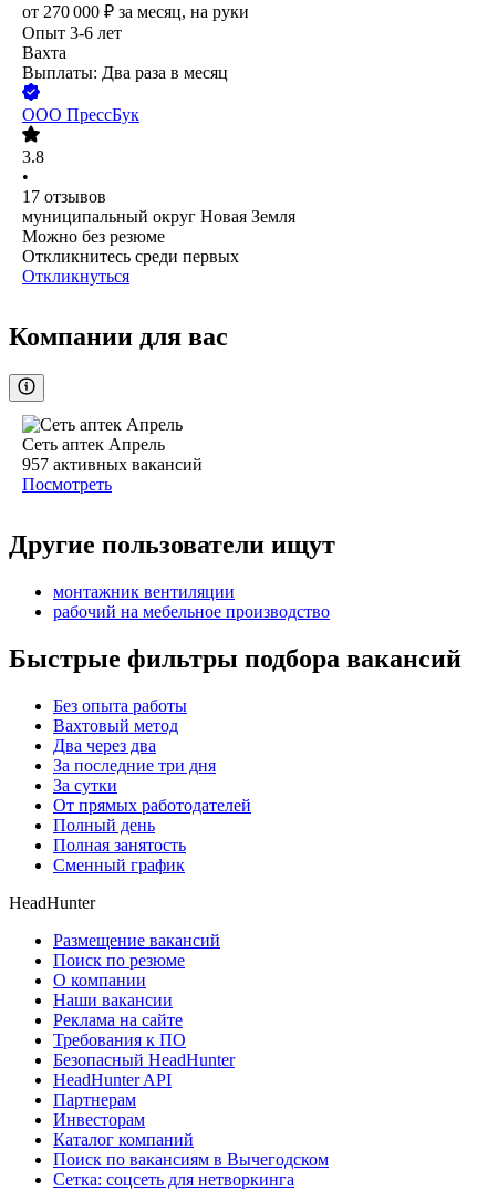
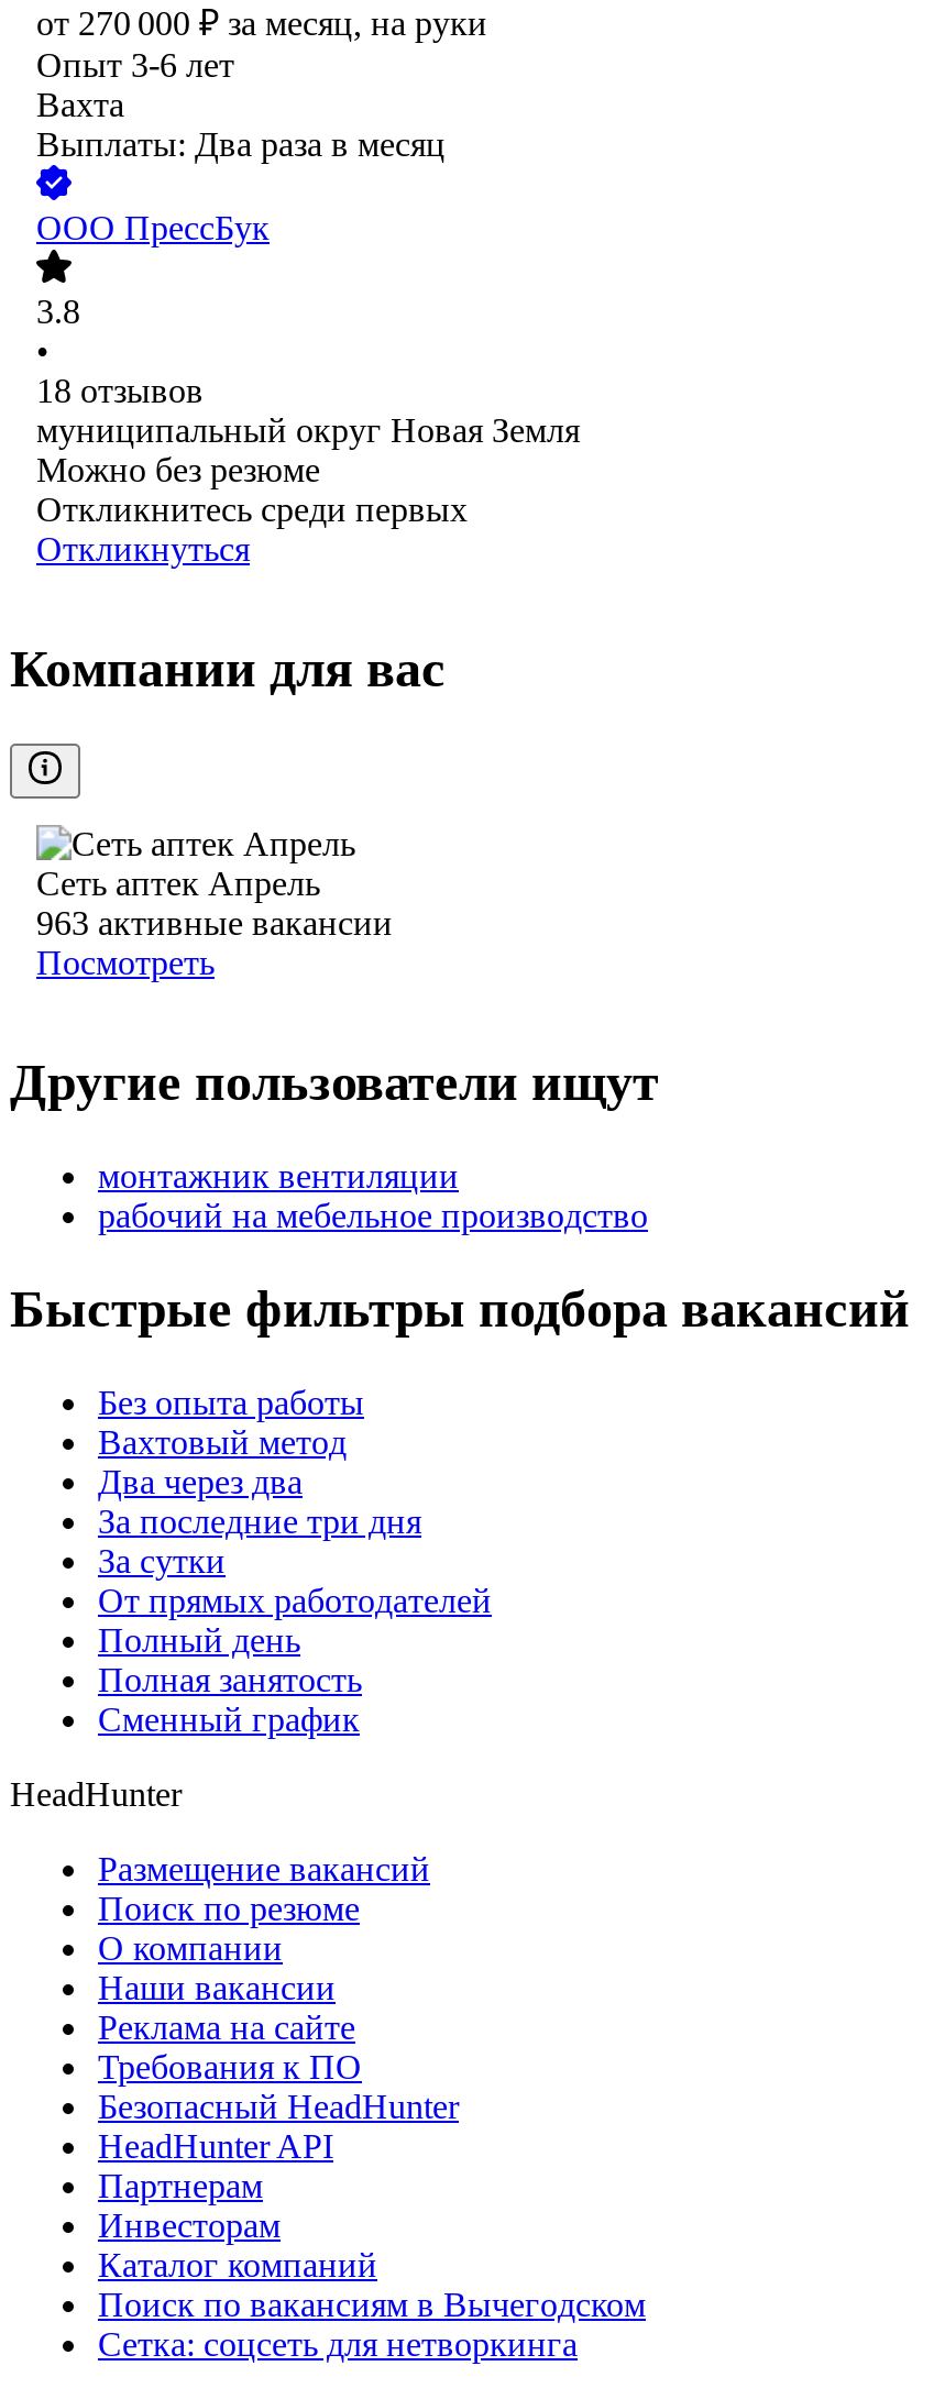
- 17 отзывов
+ 18 отзывов

- 957 активных вакансий
+ 963 активные вакансии
